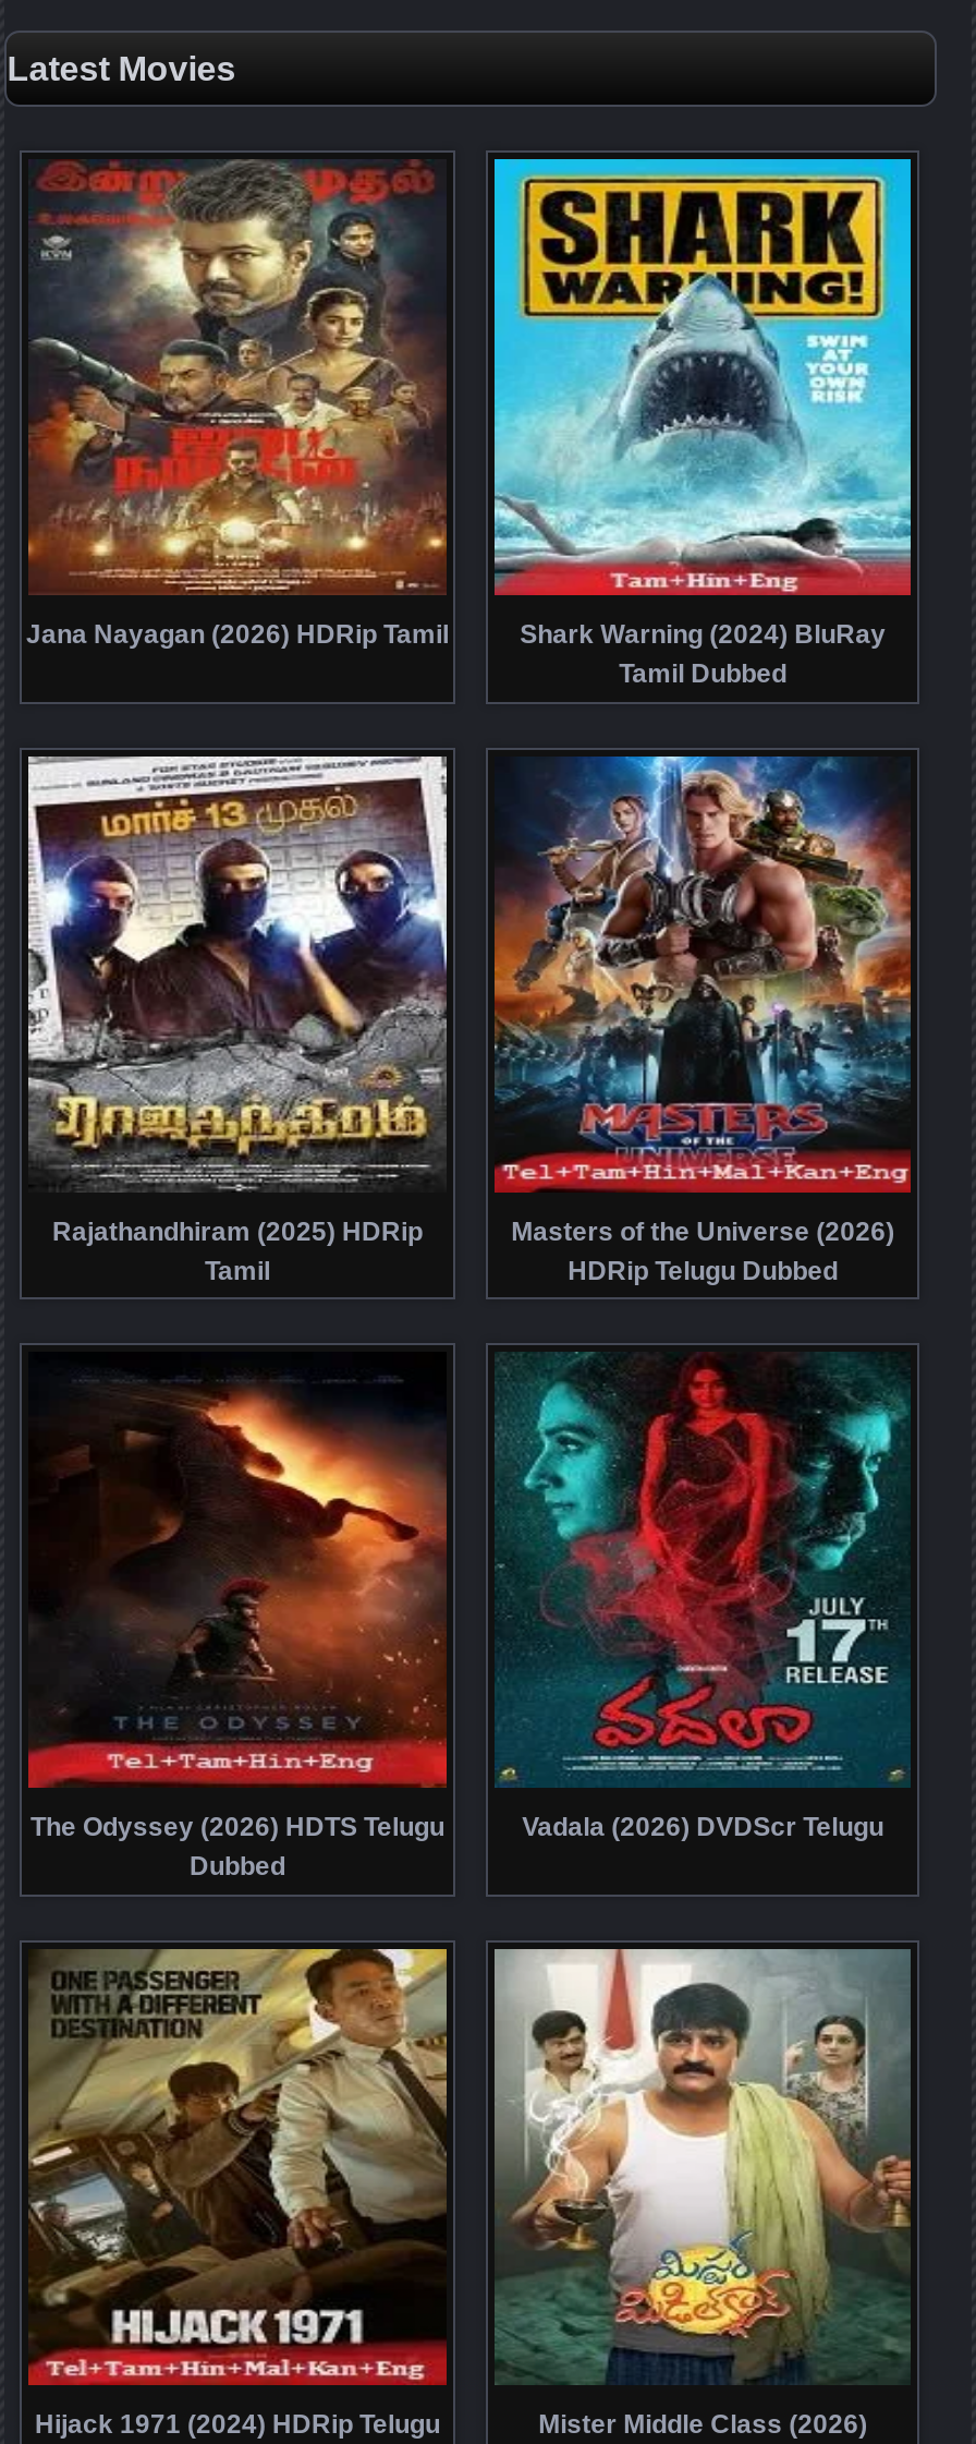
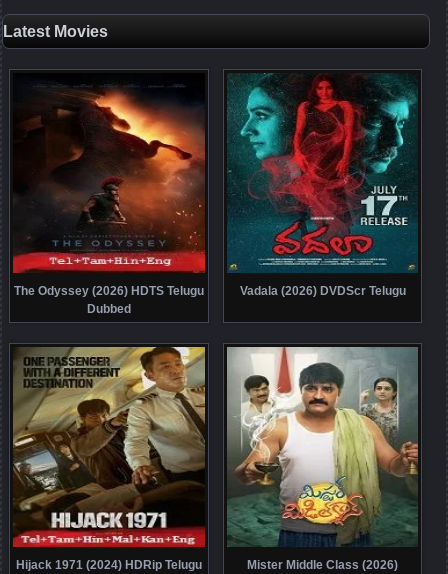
- [image]
- Jana Nayagan (2026) HDRip Tamil
- Shark Warning (2024) BluRay
- Tamil Dubbed

- [image]

- [image]
- Rajathandhiram (2025) HDRip
- Tamil

- [image]
- Masters of the Universe (2026)
- HDRip Telugu Dubbed
